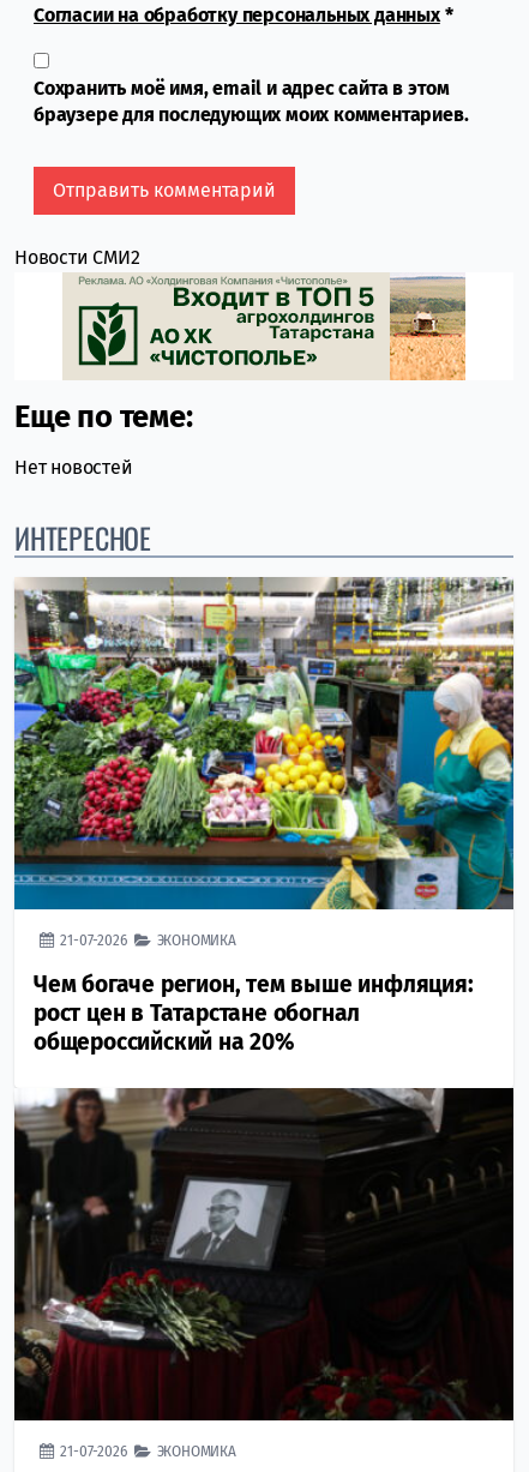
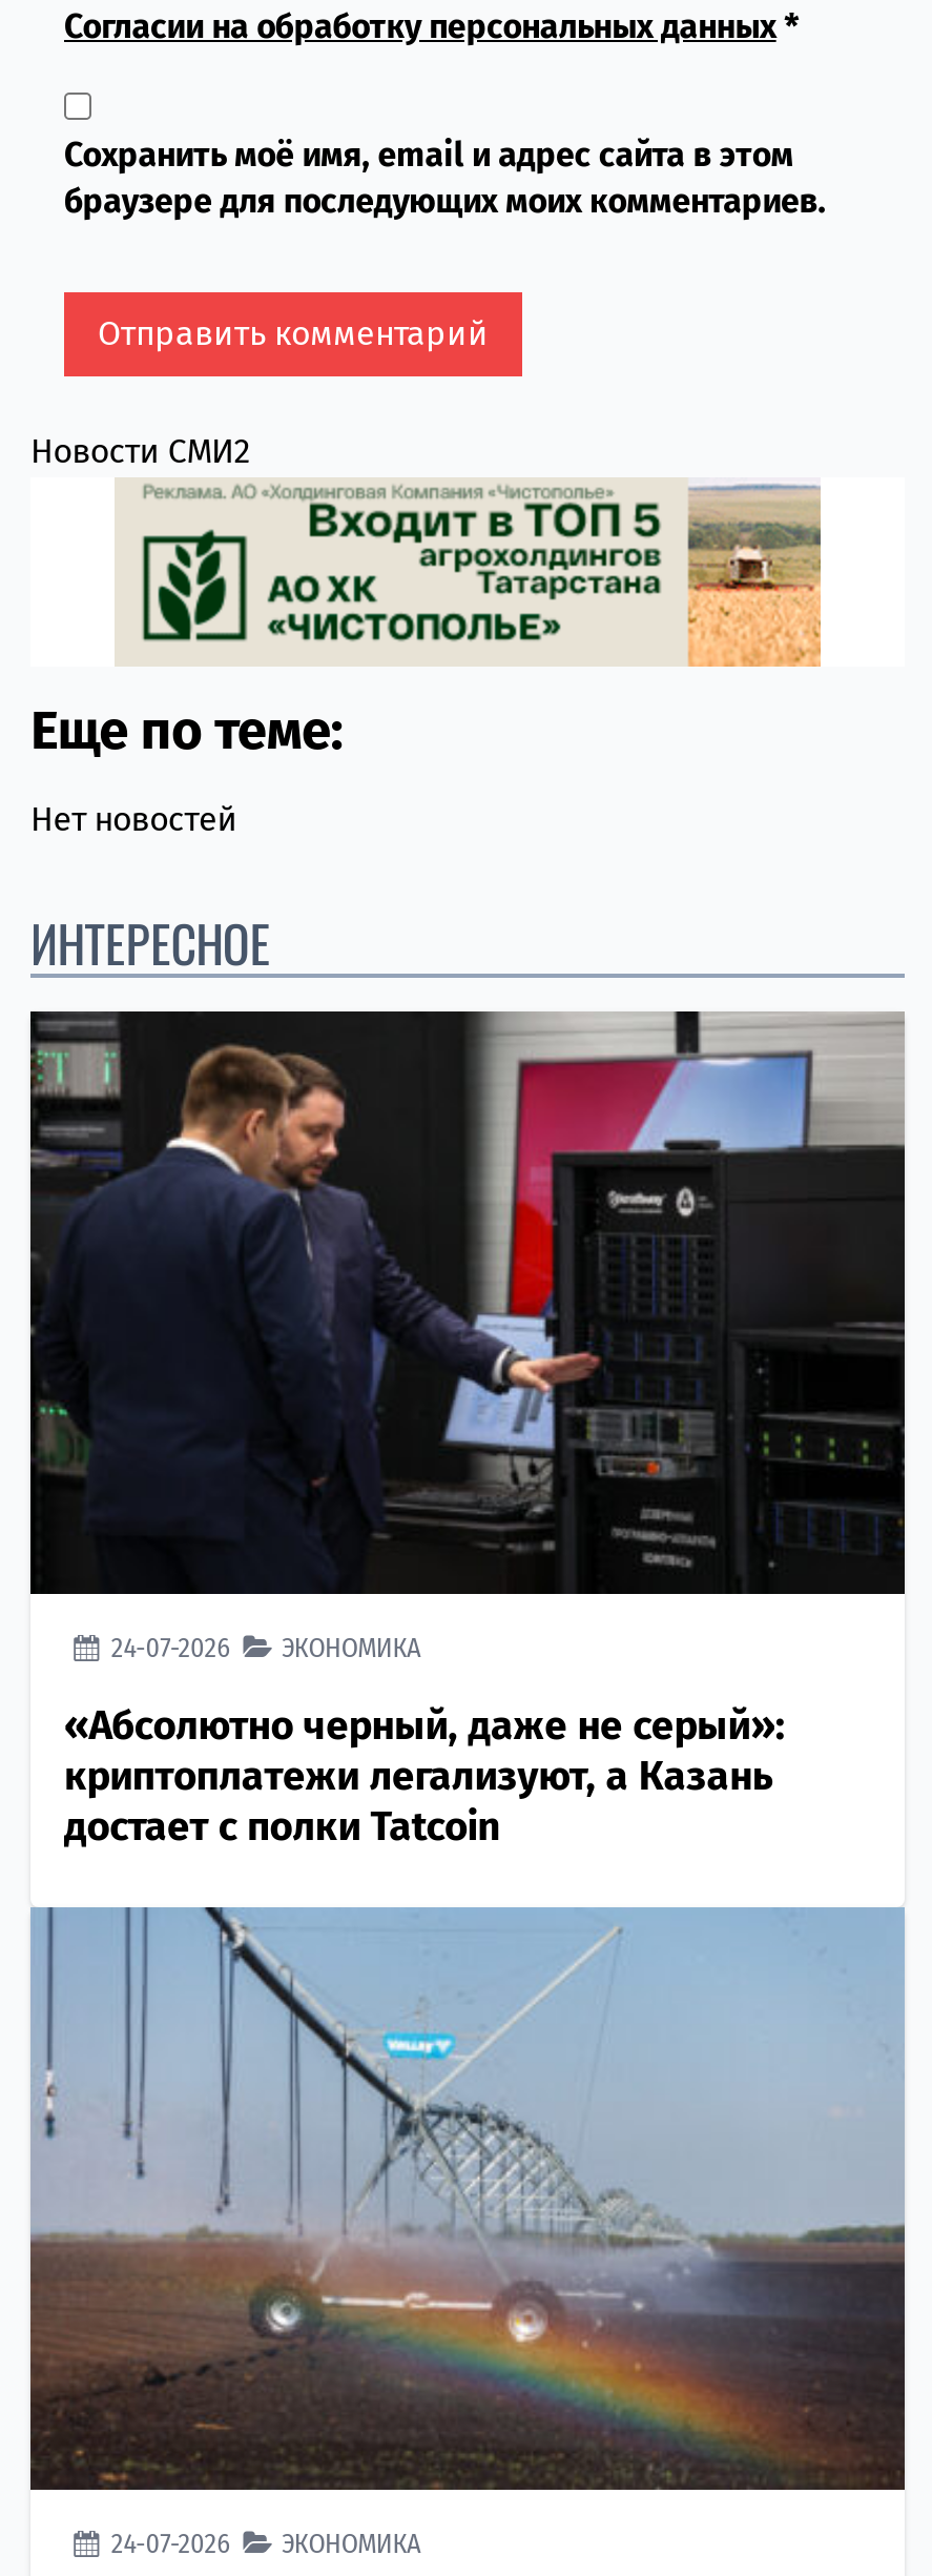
- [image]
- 21-07-2026 ЭКОНОМИКА
+ [image]
+ 24-07-2026 ЭКОНОМИКА

- Чем богаче регион, тем выше инфляция:
- рост цен в Татарстане обогнал
- общероссийский на 20%
+ «Абсолютно черный, даже не серый»:
+ криптоплатежи легализуют, а Казань
+ достает с полки Tatcoin

- [image]
- 21-07-2026 ЭКОНОМИКА
+ [image]
+ 24-07-2026 ЭКОНОМИКА
